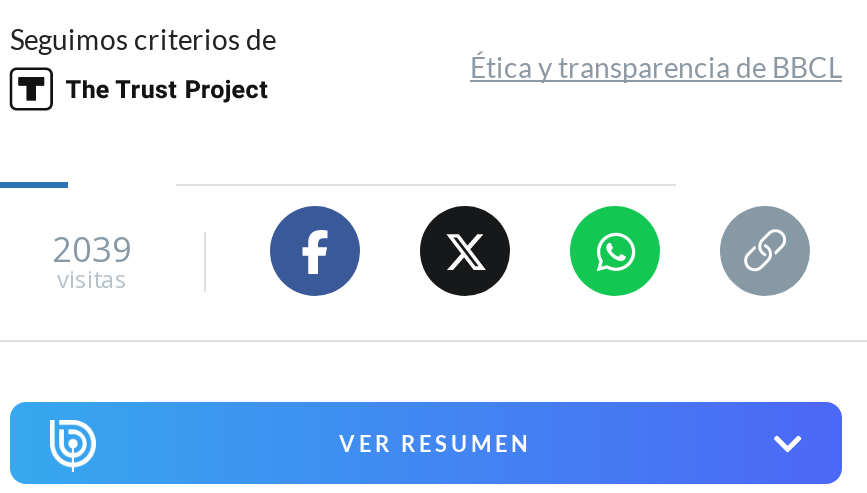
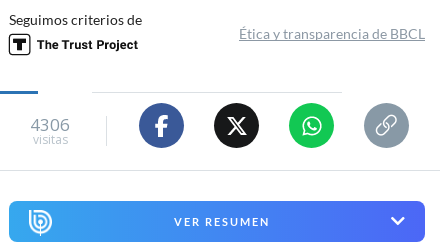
- 2039
+ 4306
